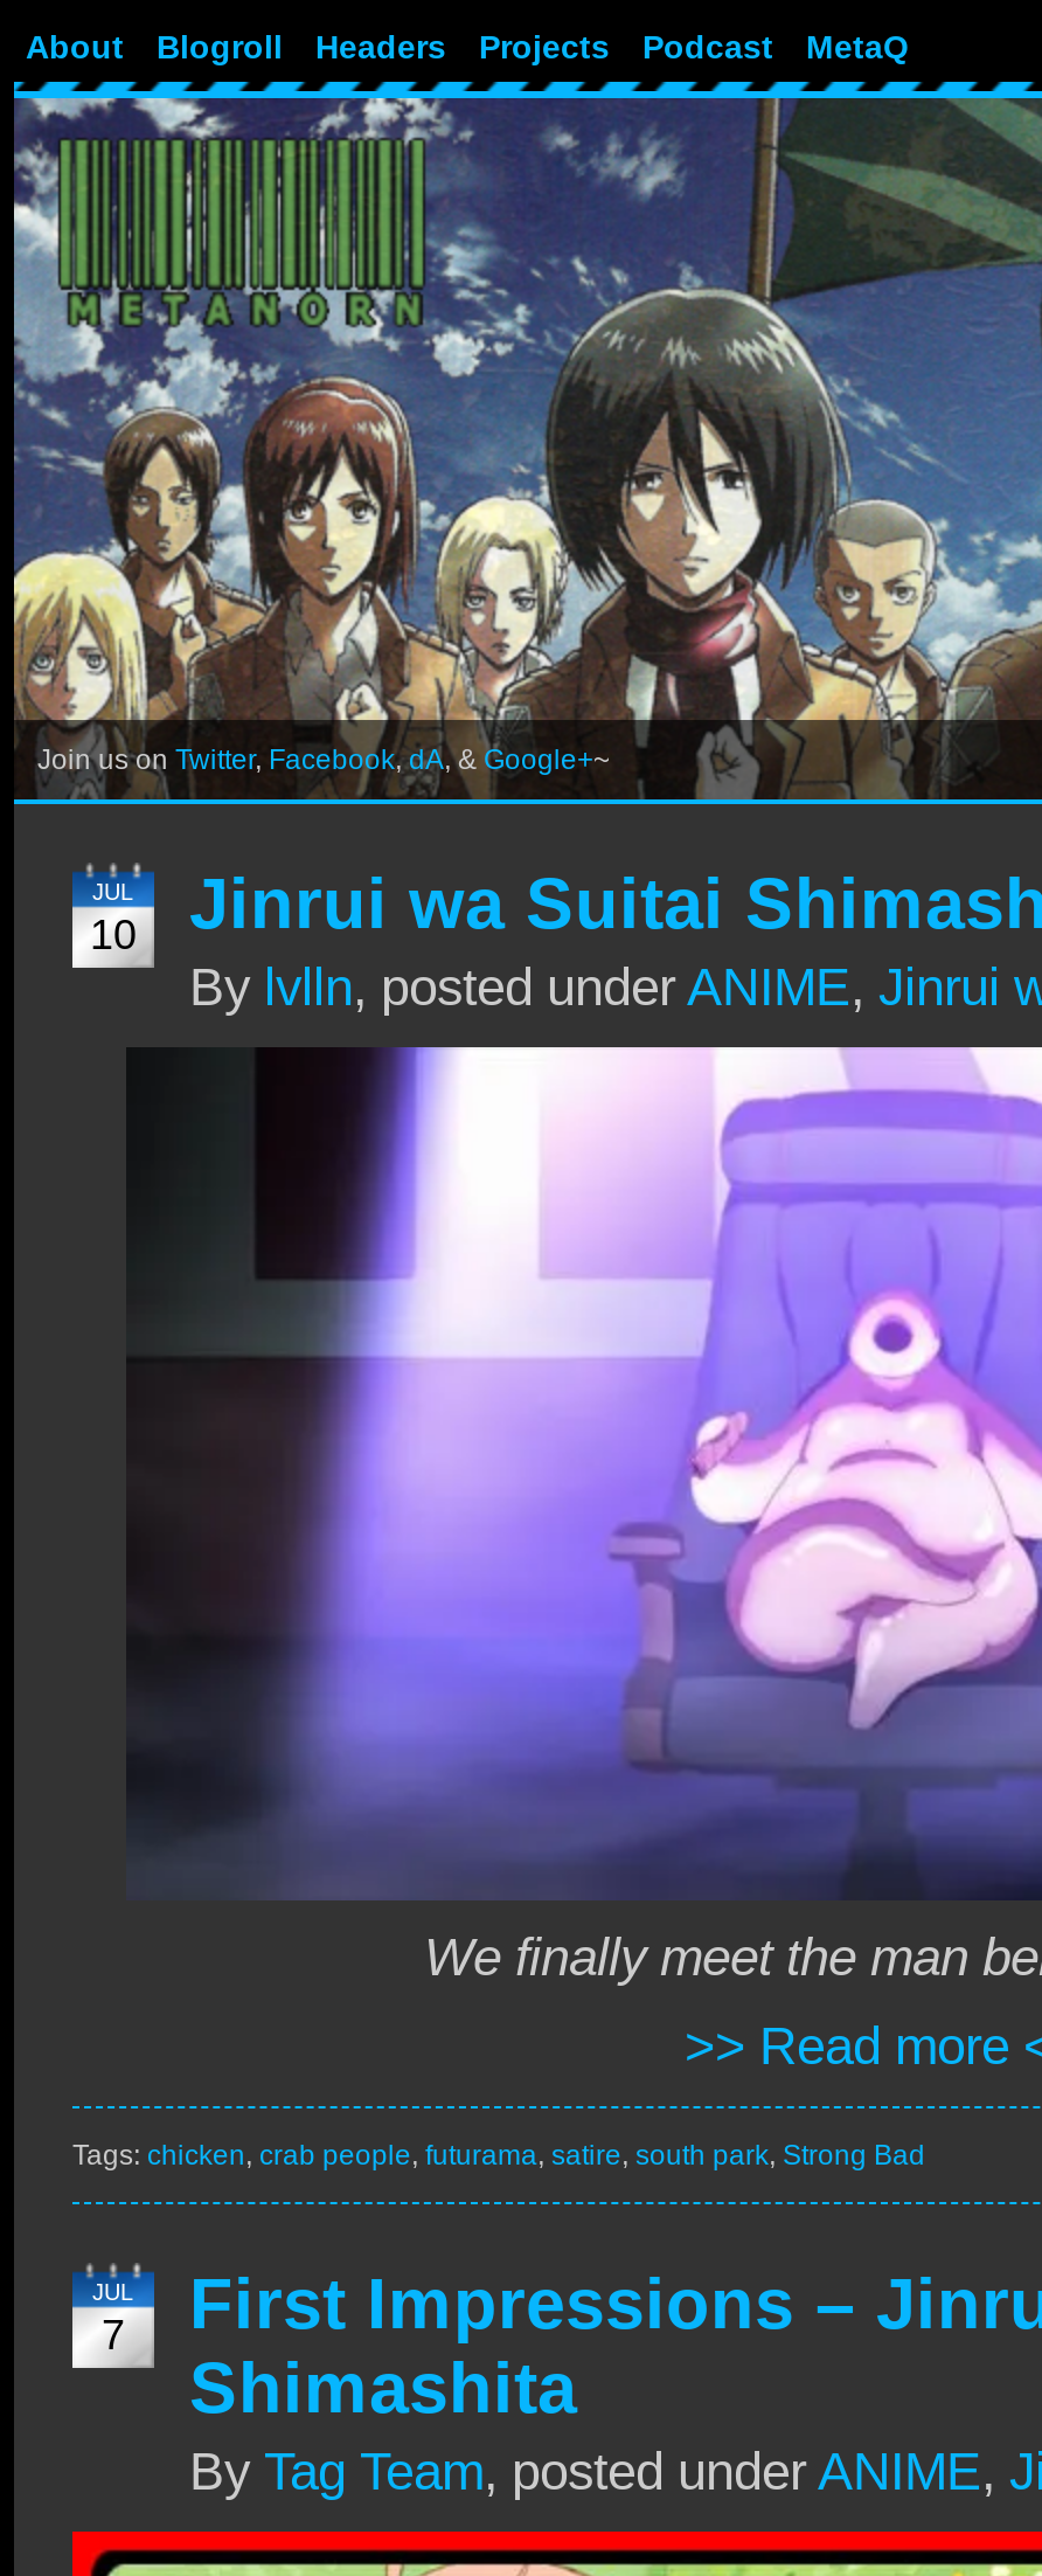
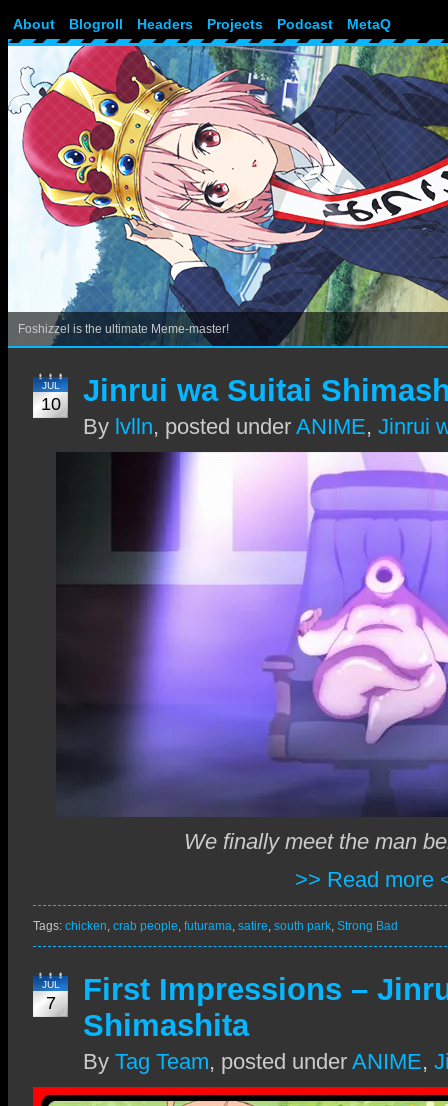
- [image]
- Join us on Twitter, Facebook, dA, & Google+~
+ [image]
+ Foshizzel is the ultimate Meme-master!
